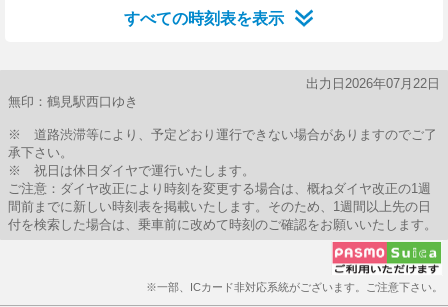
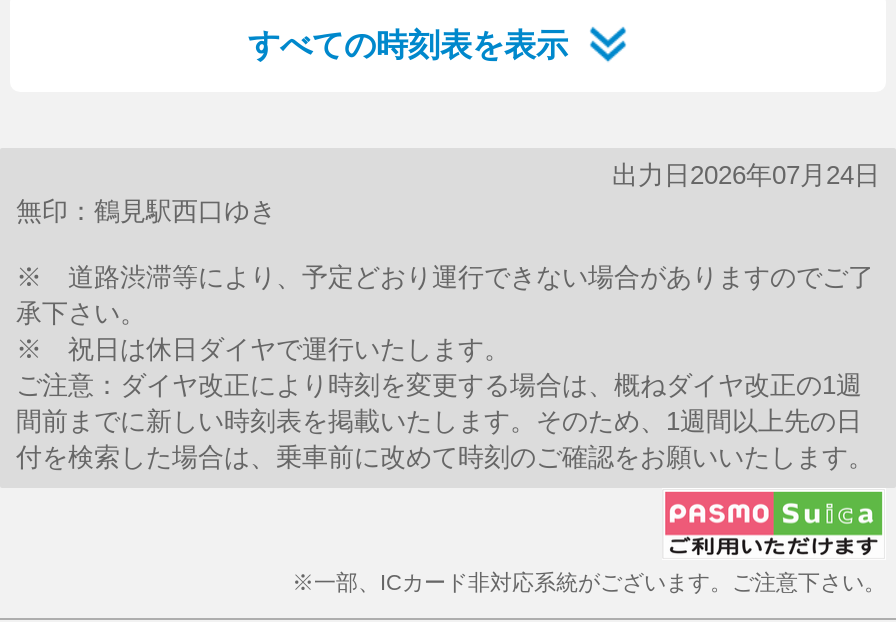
- 出力日2026年07月22日
+ 出力日2026年07月24日
